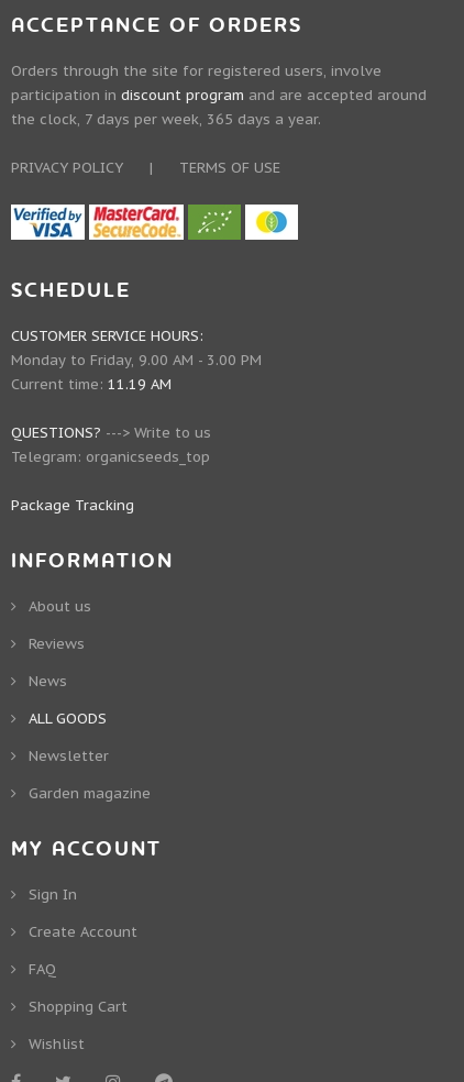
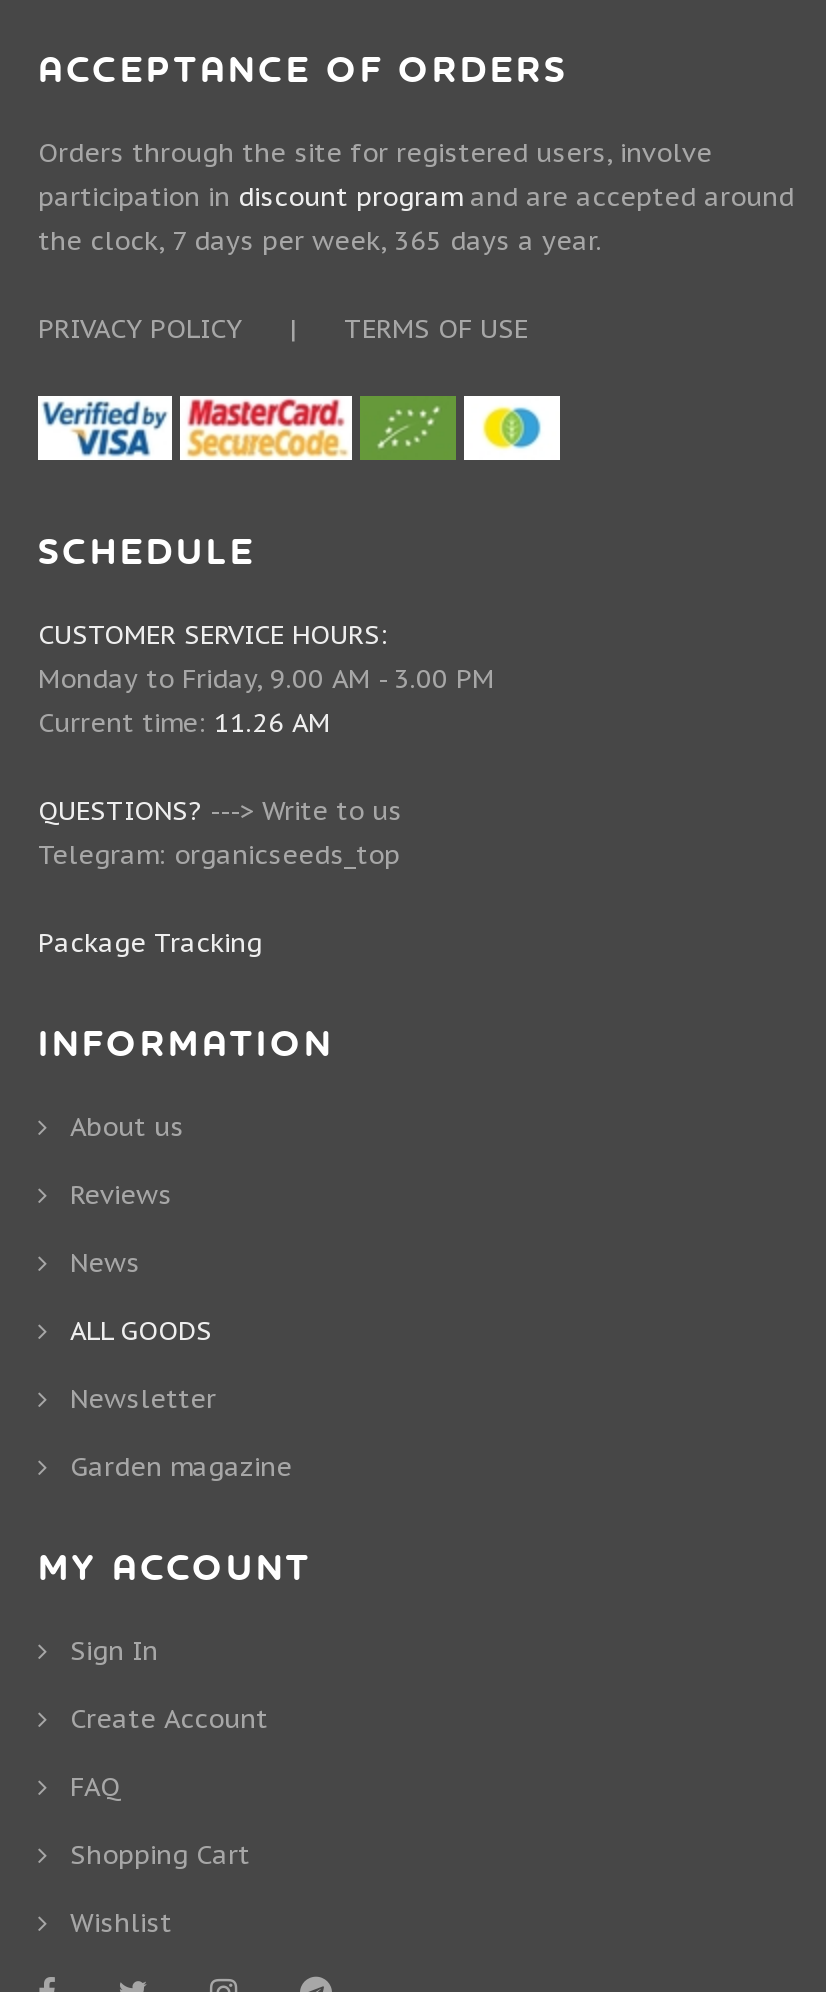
- Current time: 11.19 AM
+ Current time: 11.26 AM
